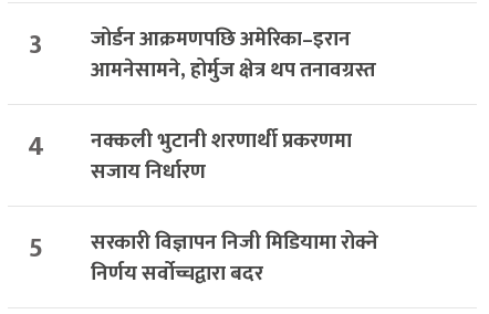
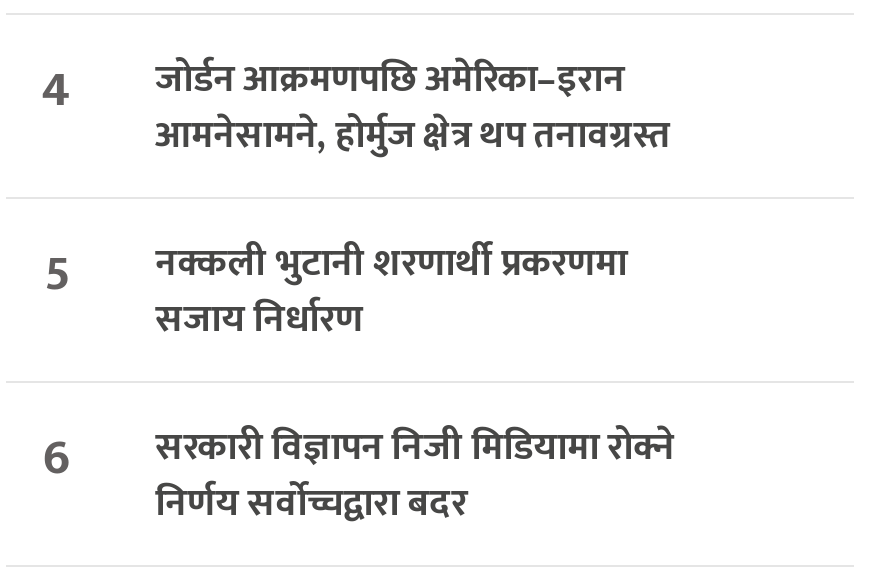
- 3 जोर्डन आक्रमणपछि अमेरिका–इरान
+ 4 जोर्डन आक्रमणपछि अमेरिका–इरान

- 4 नक्कली भुटानी शरणार्थी प्रकरणमा
+ 5 नक्कली भुटानी शरणार्थी प्रकरणमा

- 5 सरकारी विज्ञापन निजी मिडियामा रोक्ने
+ 6 सरकारी विज्ञापन निजी मिडियामा रोक्ने
